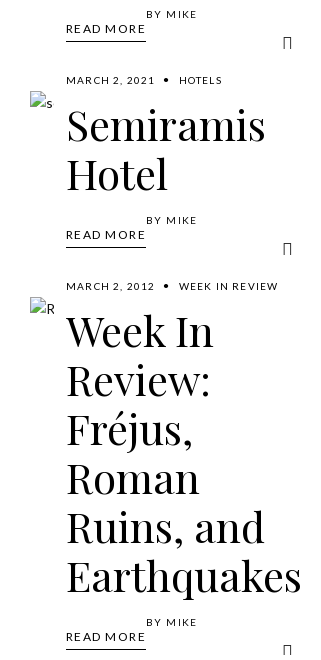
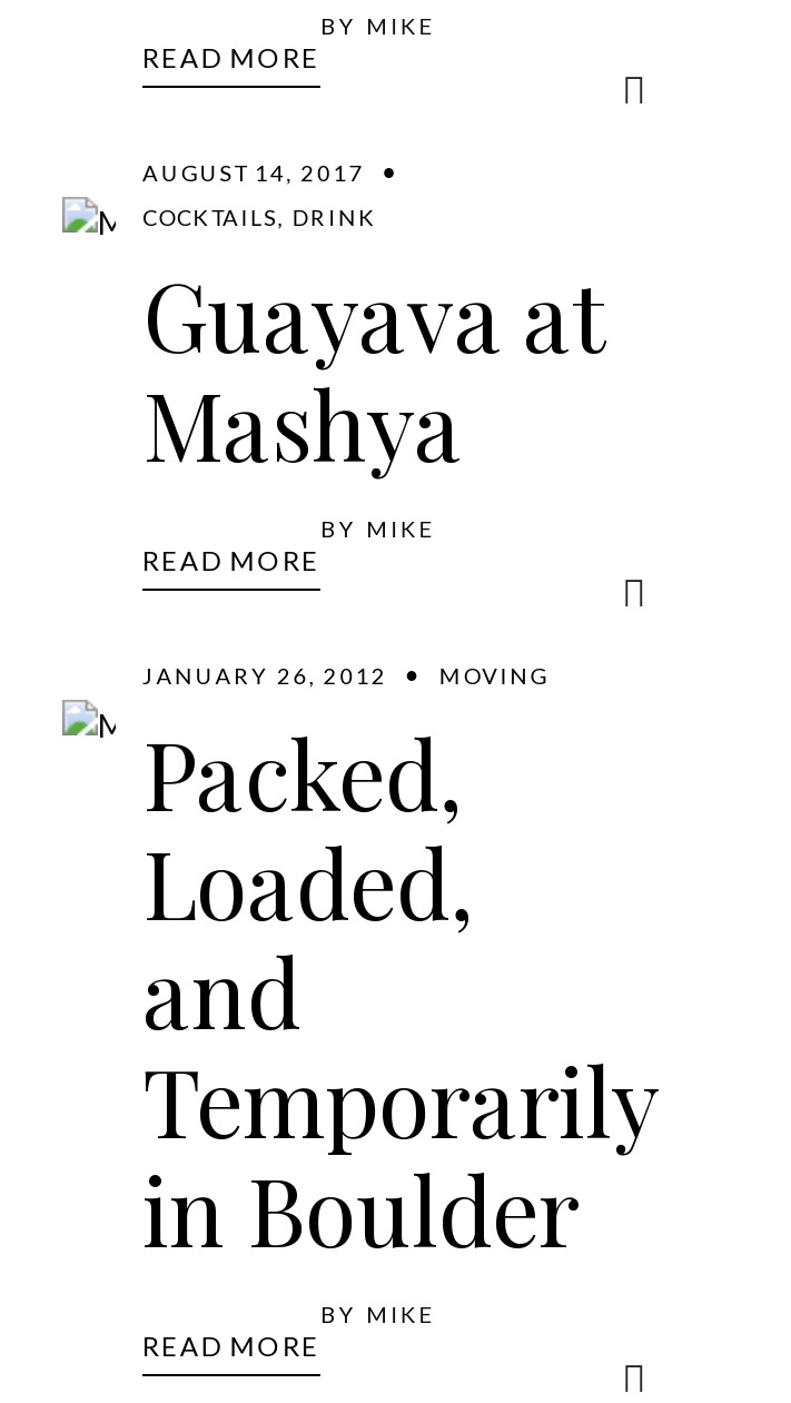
- MARCH 2, 2021
- HOTELS
- Semiramis
- Hotel
+ AUGUST 14, 2017
+ COCKTAILS, DRINK
+ Guayava at
+ Mashya

moved down: READ MORE | BY MIKE

- MARCH 2, 2012
- WEEK IN REVIEW
- Week In
- Review:
- Fréjus,
- Roman
- Ruins, and
- Earthquakes
+ JANUARY 26, 2012
+ MOVING
+ Packed,
+ Loaded,
+ and
+ Temporarily
+ in Boulder
